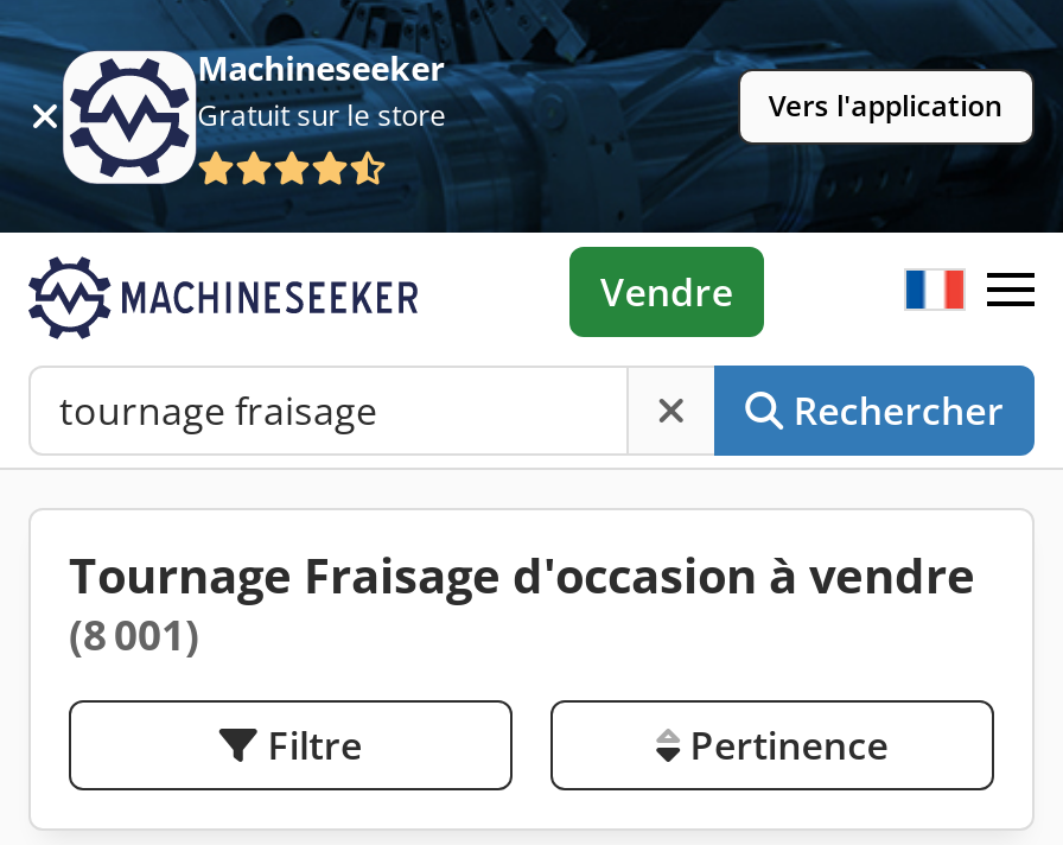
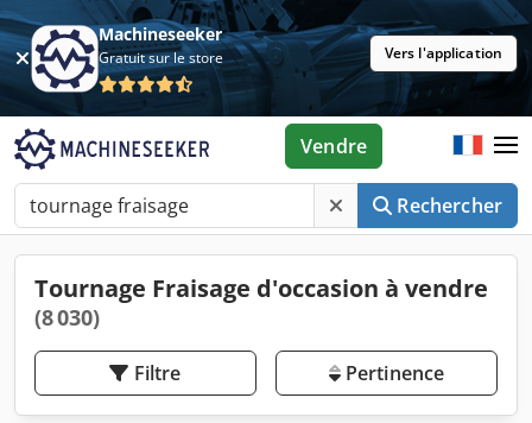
- (8 001)
+ (8 030)
